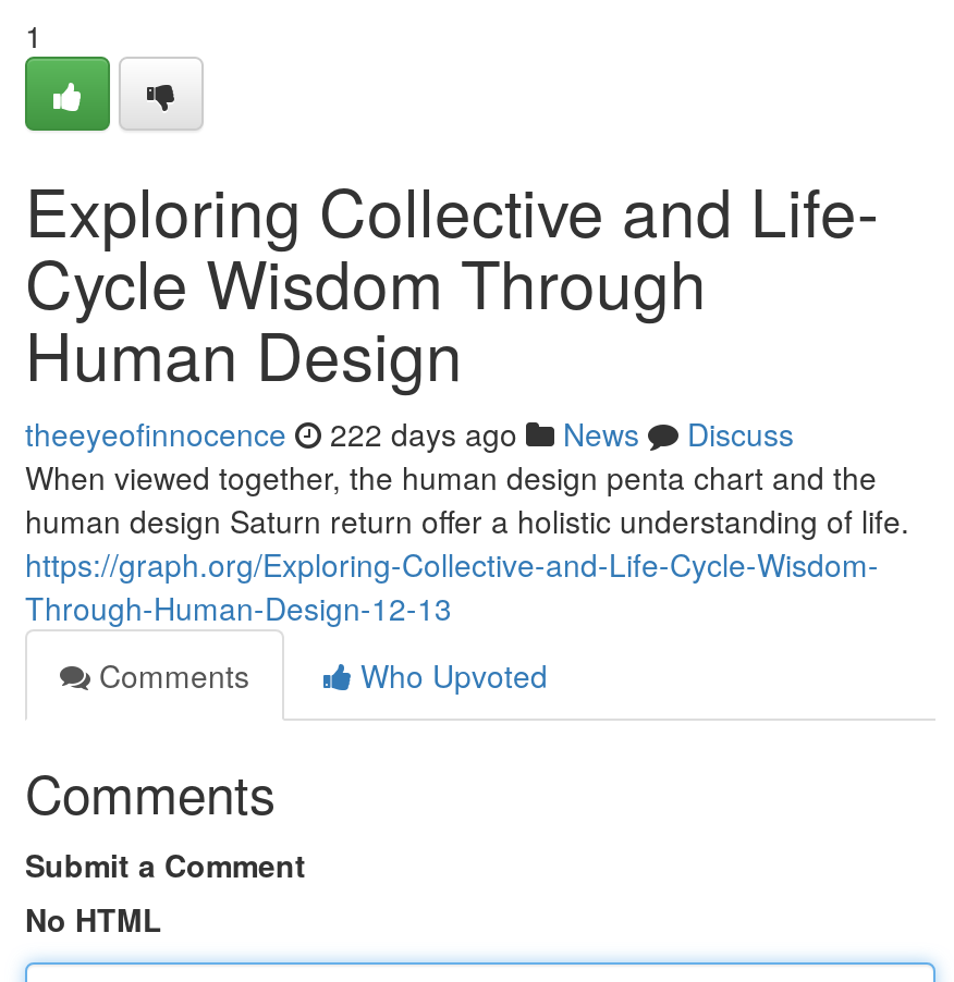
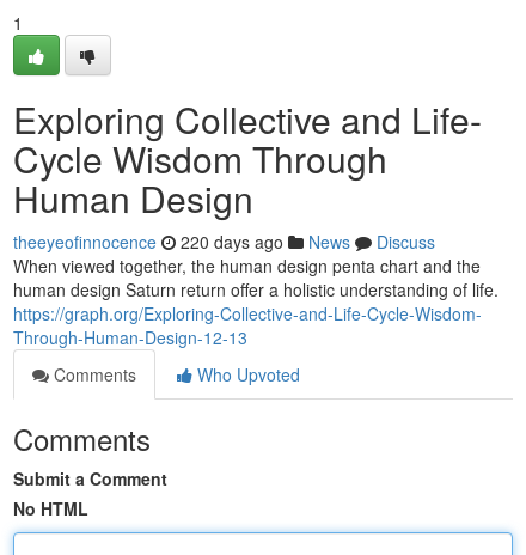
- theeyeofinnocence 222 days ago News Discuss
+ theeyeofinnocence 220 days ago News Discuss
